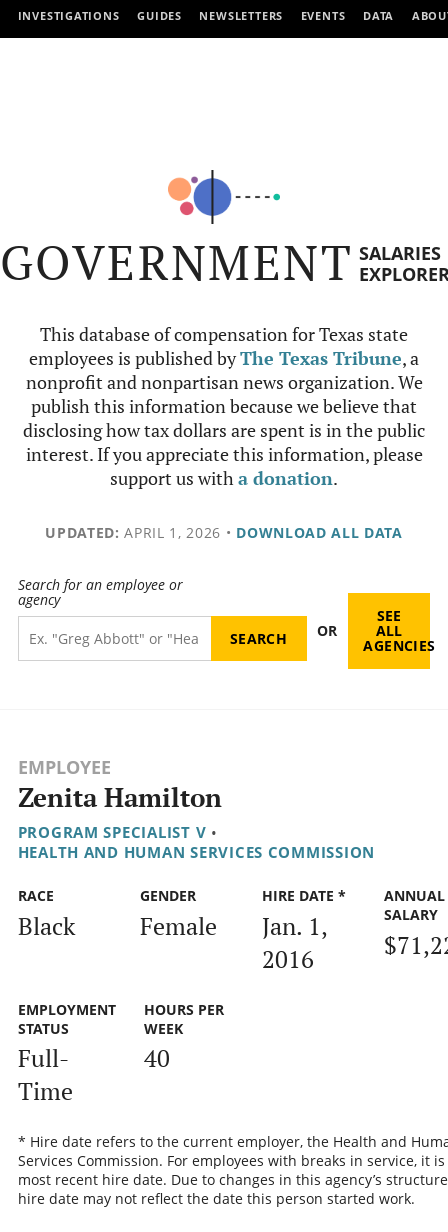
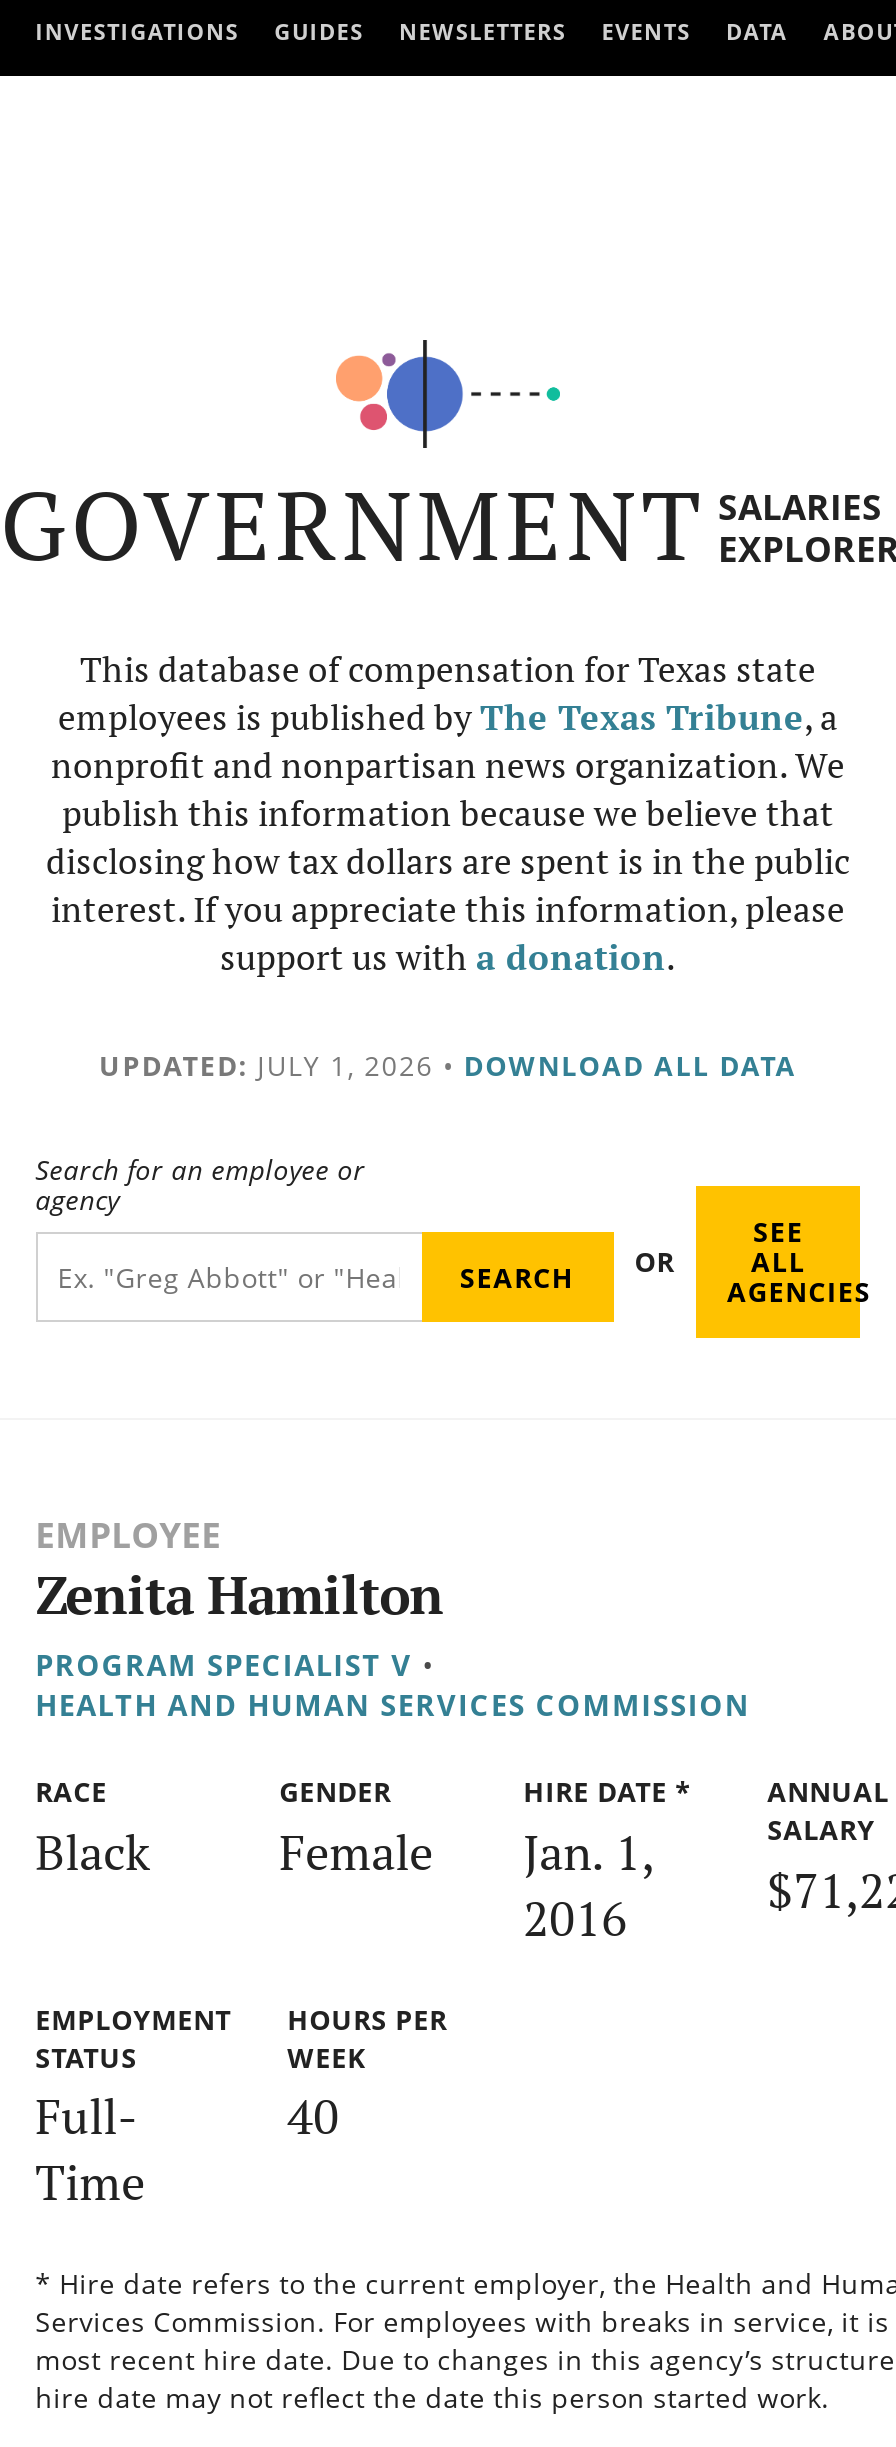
- UPDATED: APRIL 1, 2026 • DOWNLOAD ALL DATA
+ UPDATED: JULY 1, 2026 • DOWNLOAD ALL DATA
